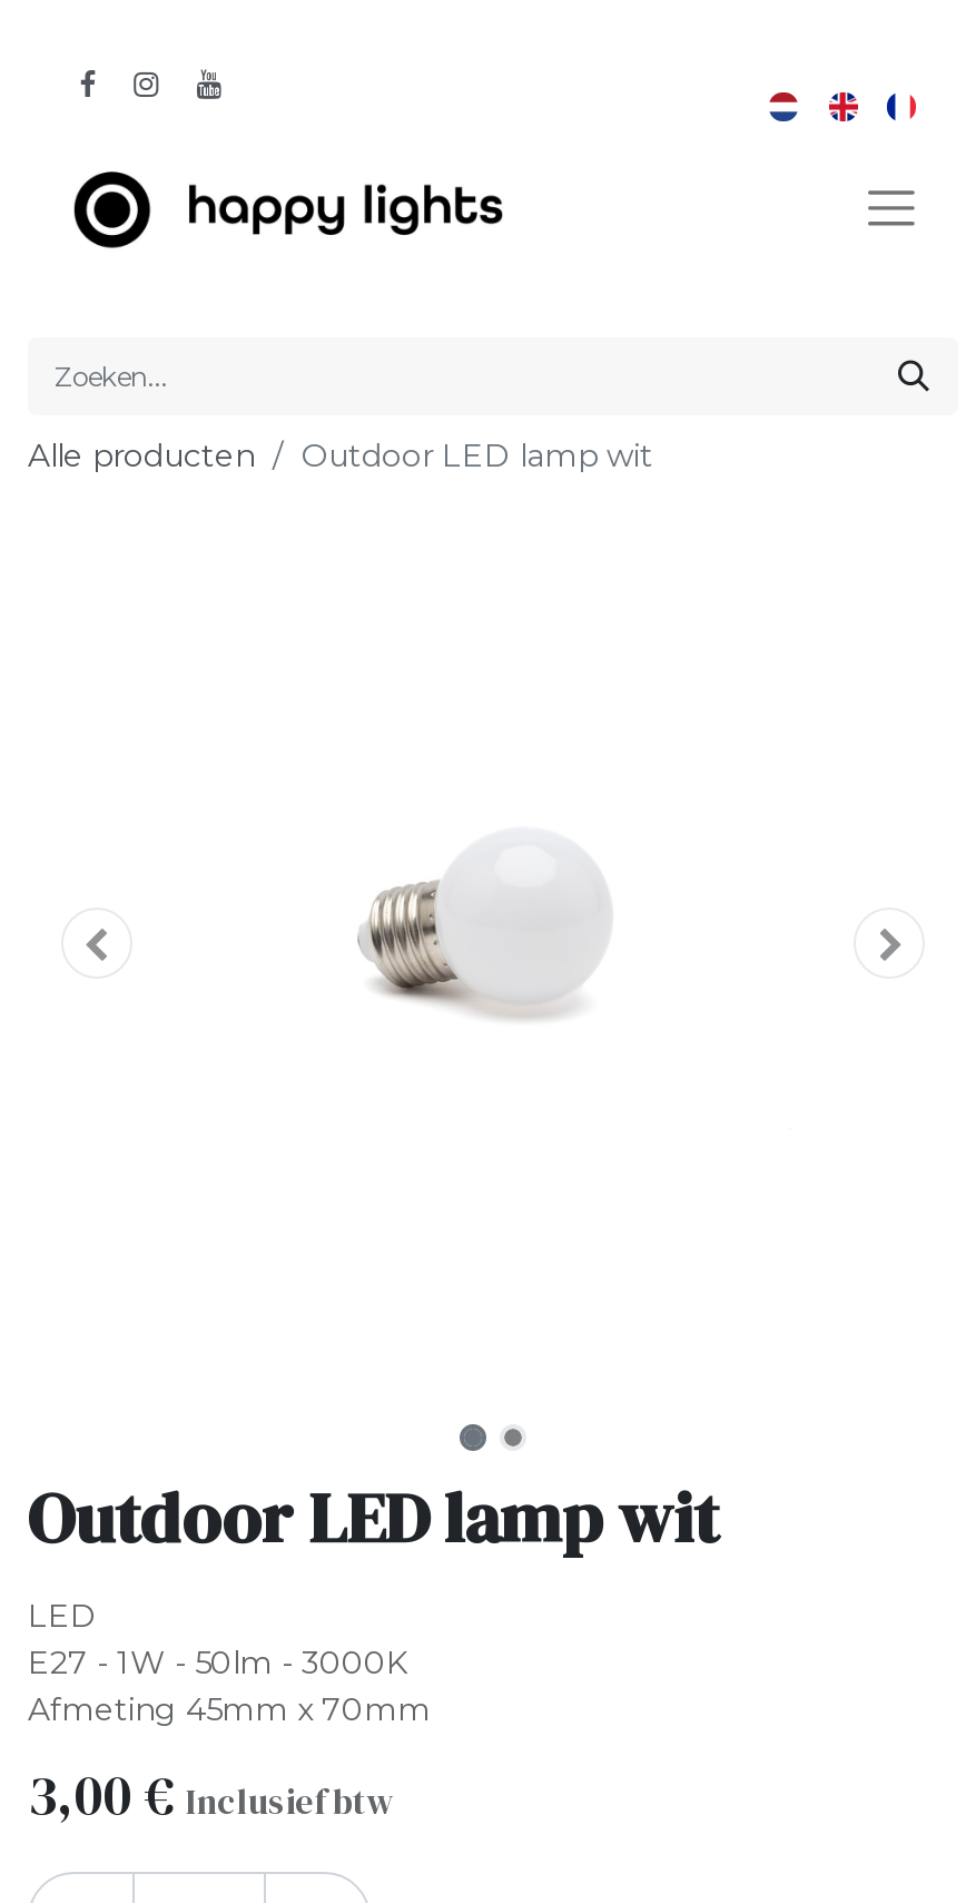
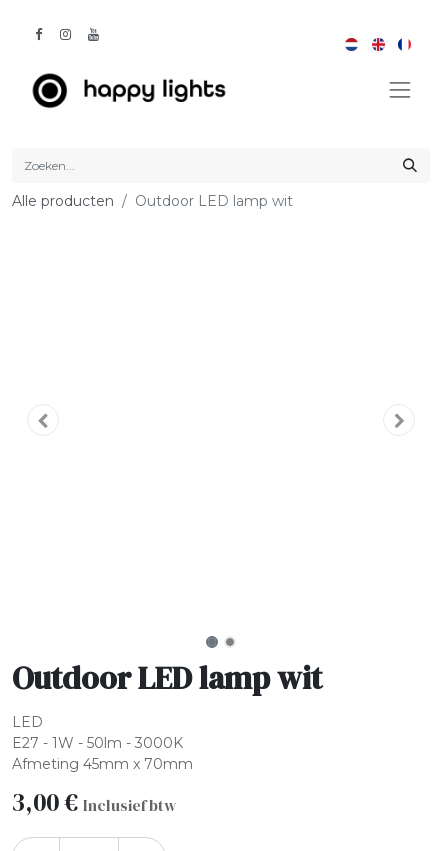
- [image]
